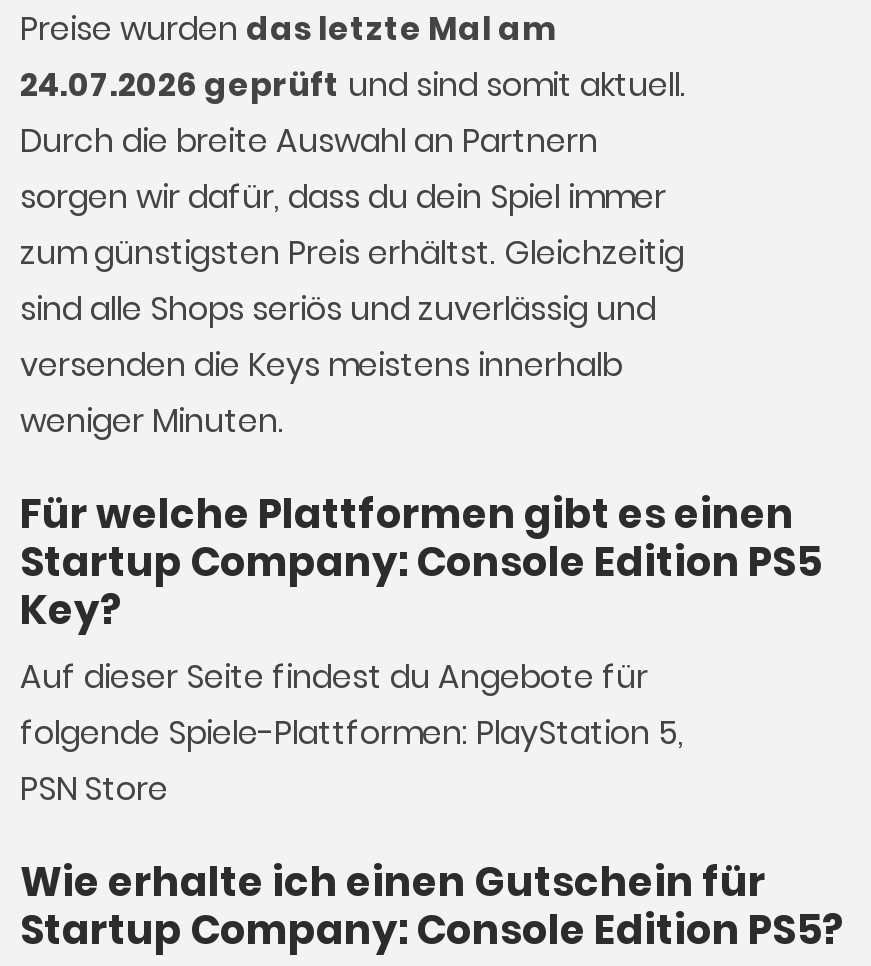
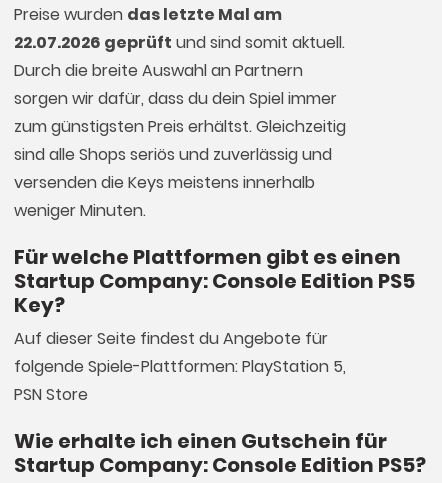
- 24.07.2026 geprüft und sind somit aktuell.
+ 22.07.2026 geprüft und sind somit aktuell.
